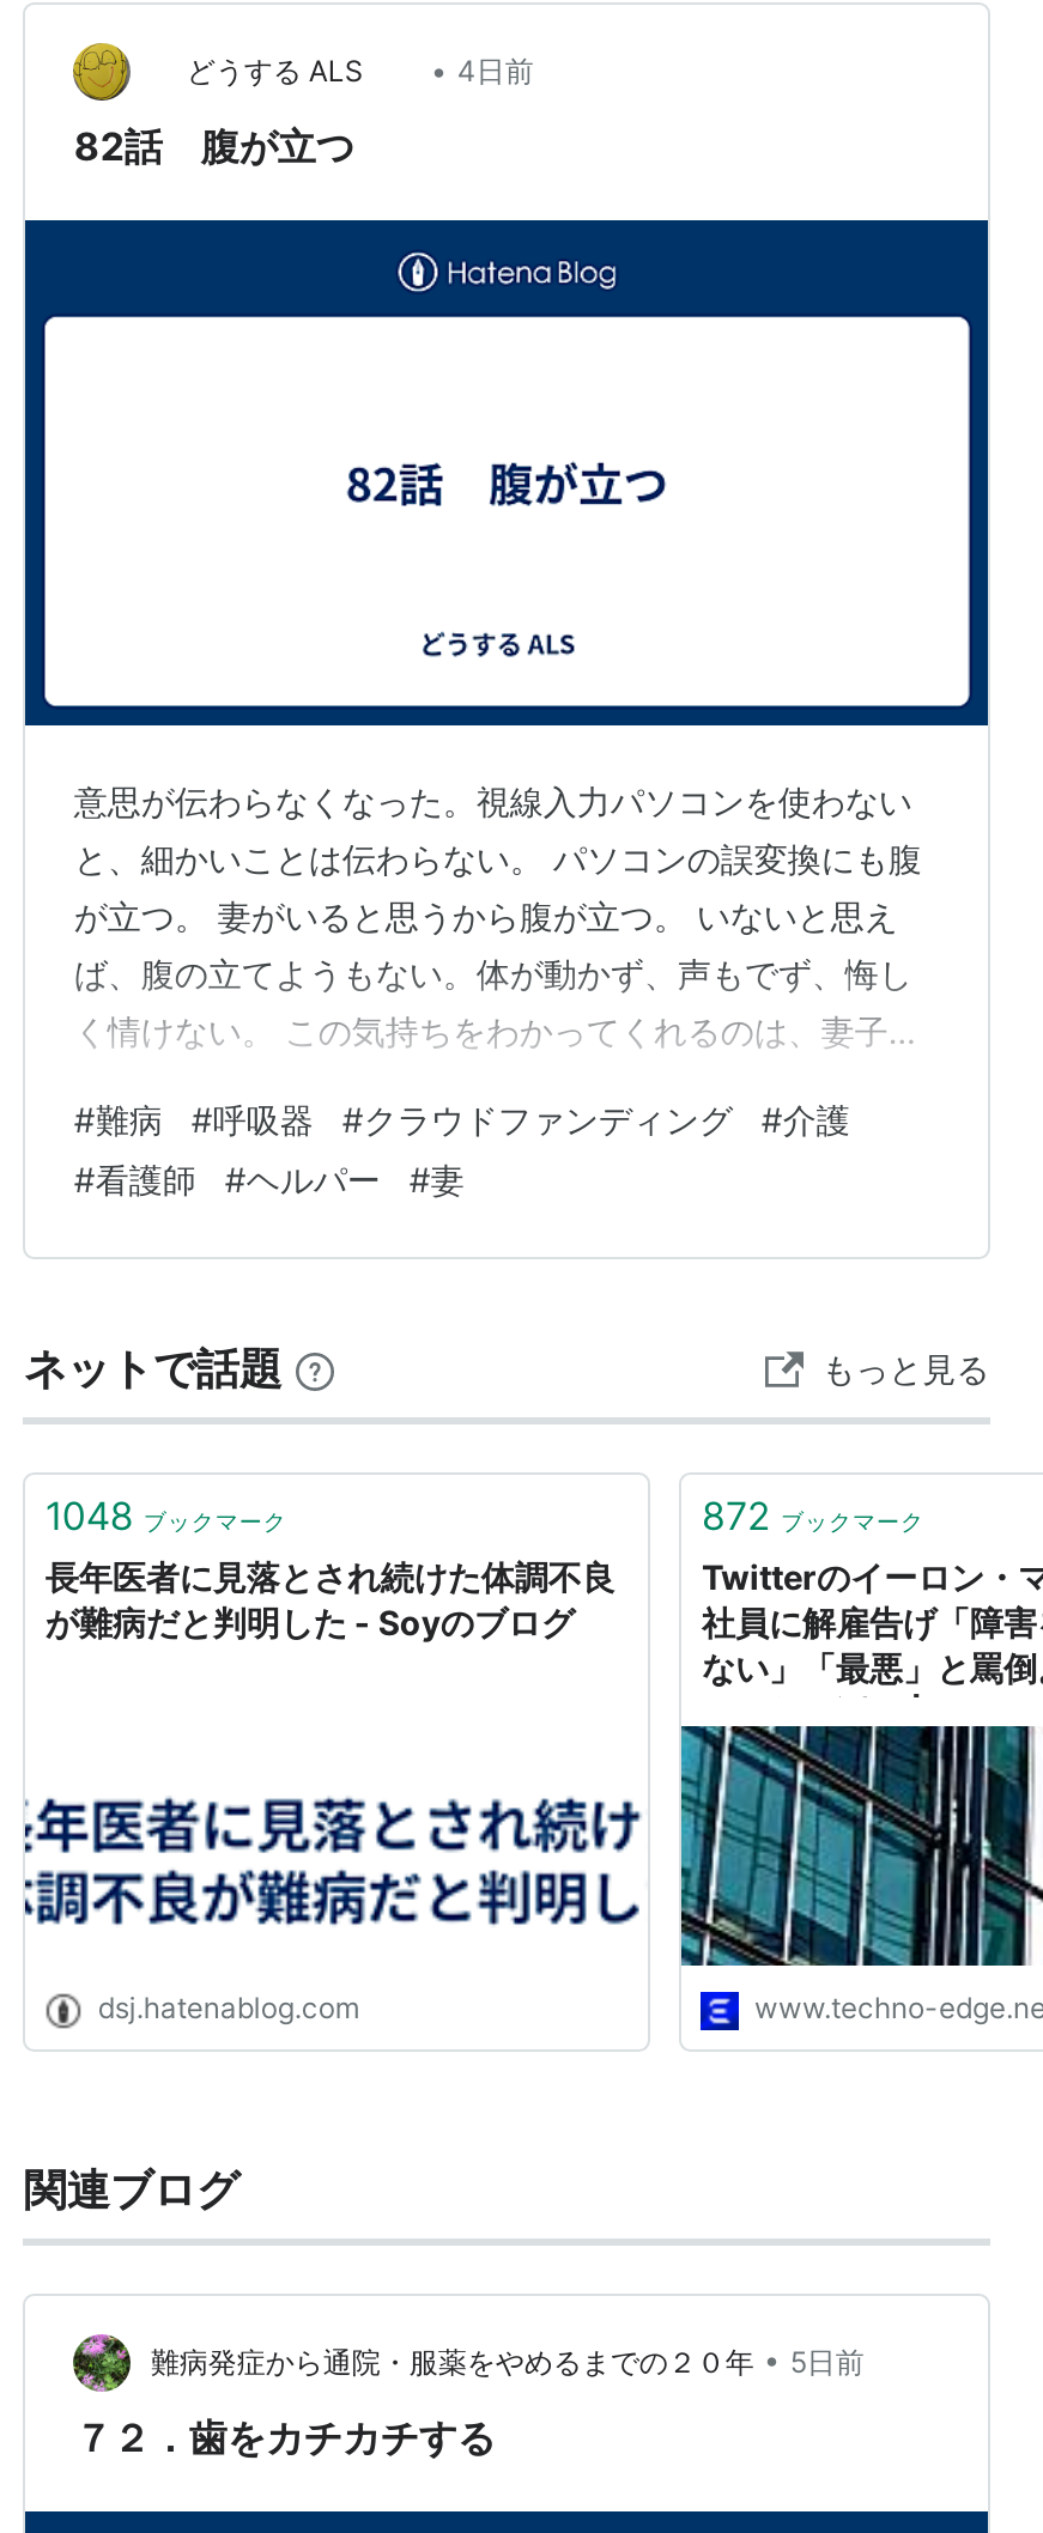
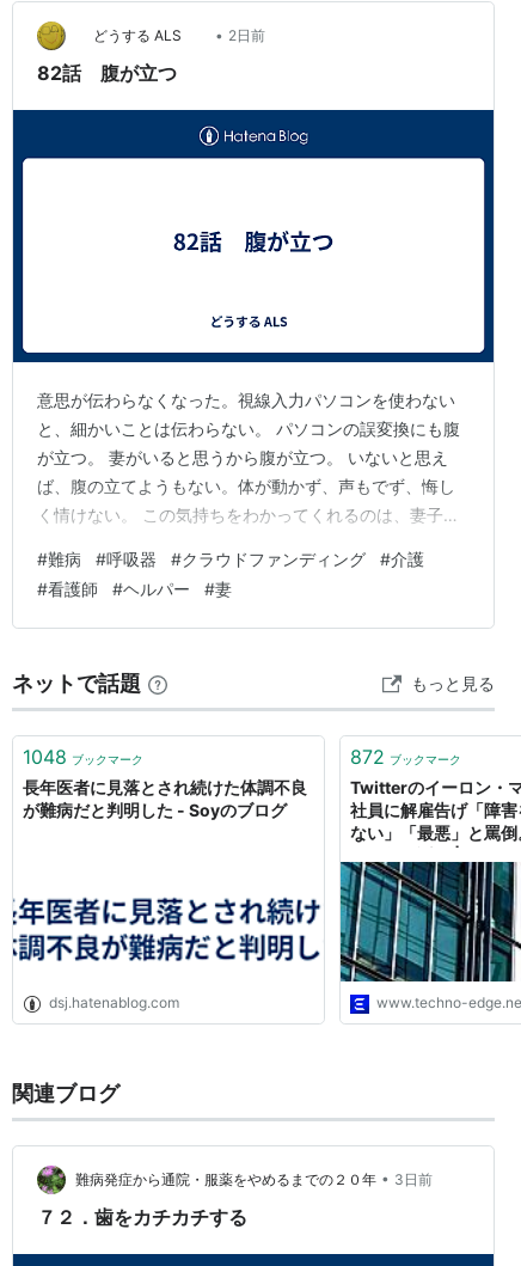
- どうする ALS • 4日前
+ どうする ALS • 2日前

- 難病発症から通院・服薬をやめるまでの２０年 • 5日前
+ 難病発症から通院・服薬をやめるまでの２０年 • 3日前
